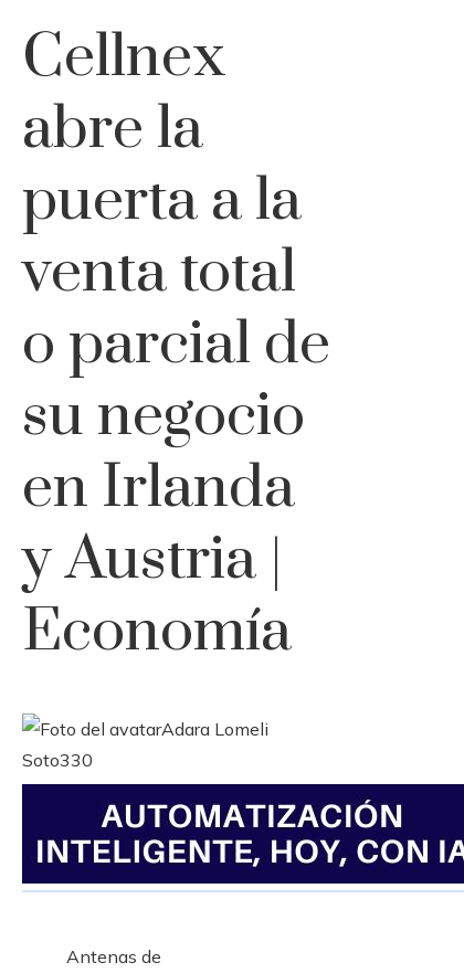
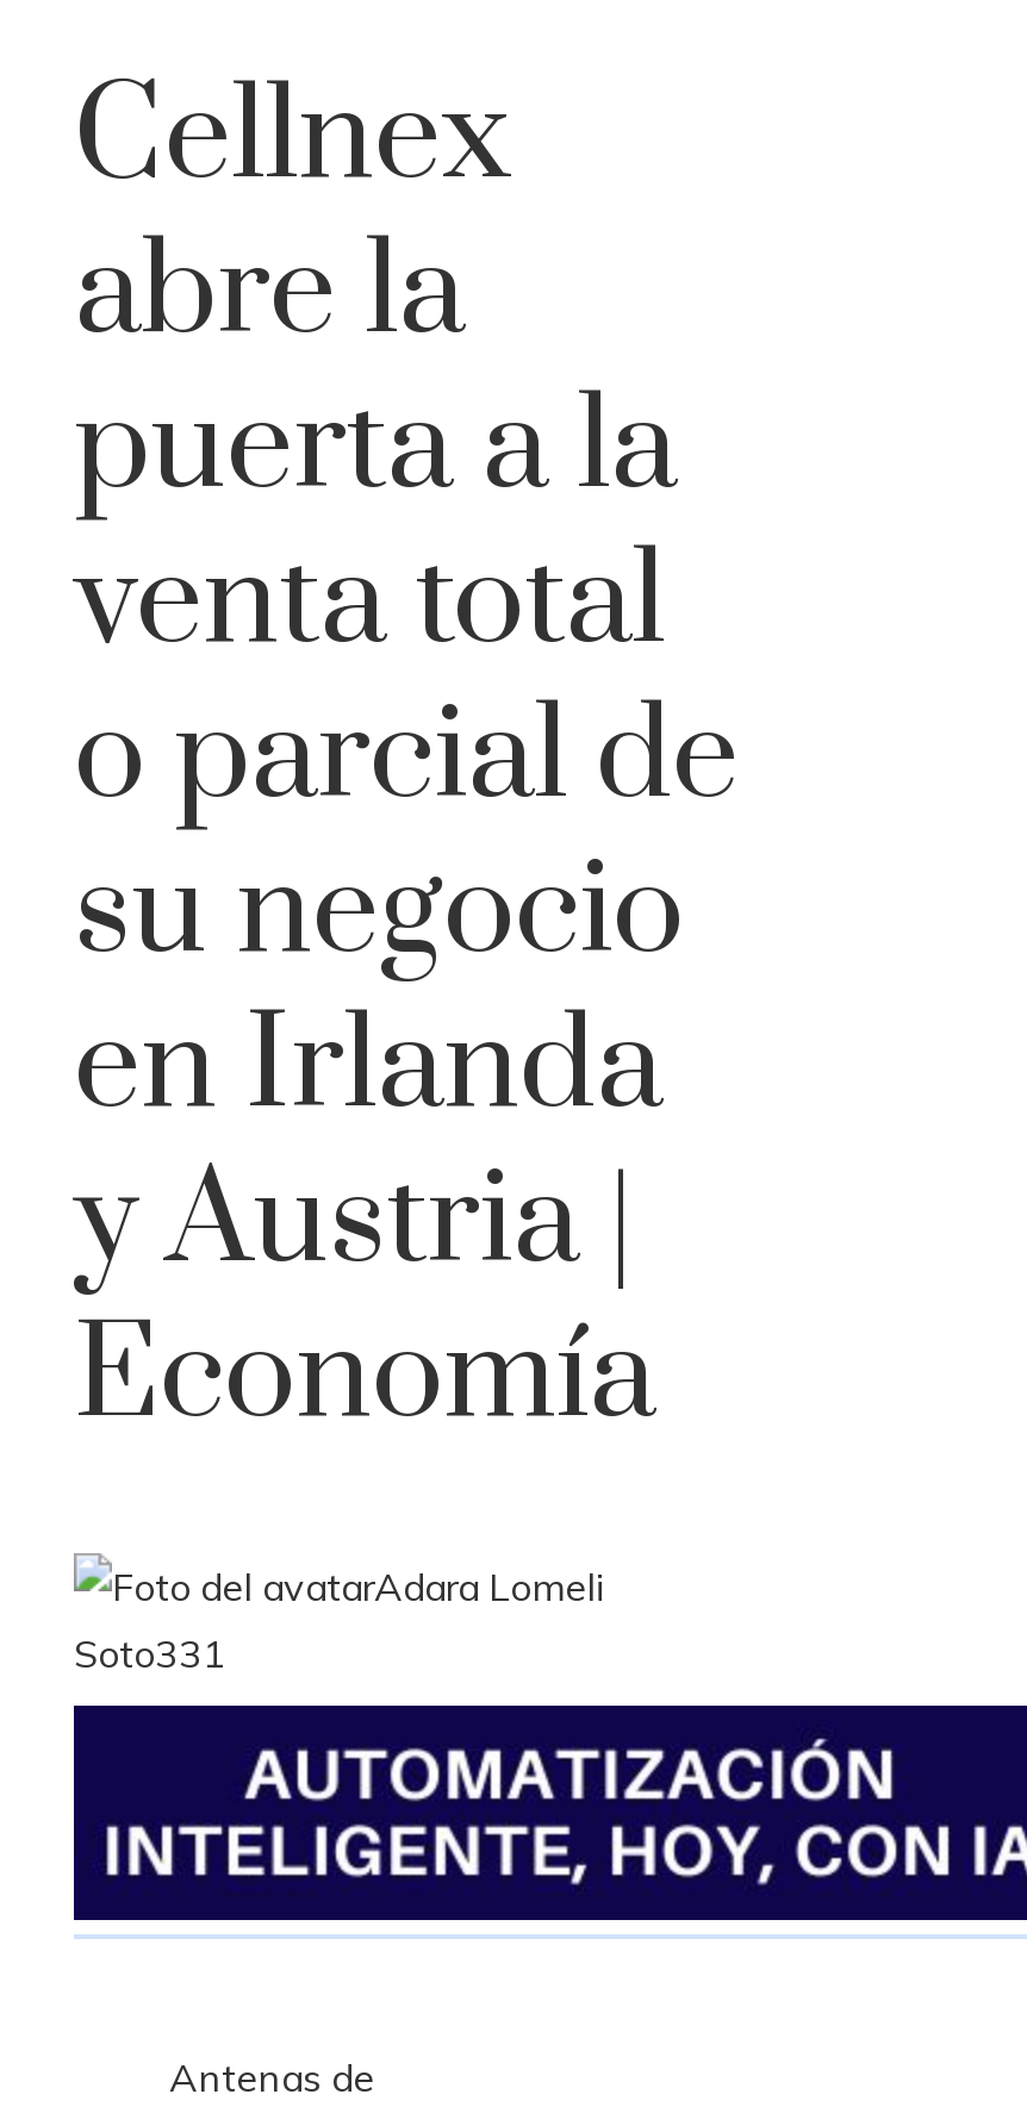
- Soto330
+ Soto331
